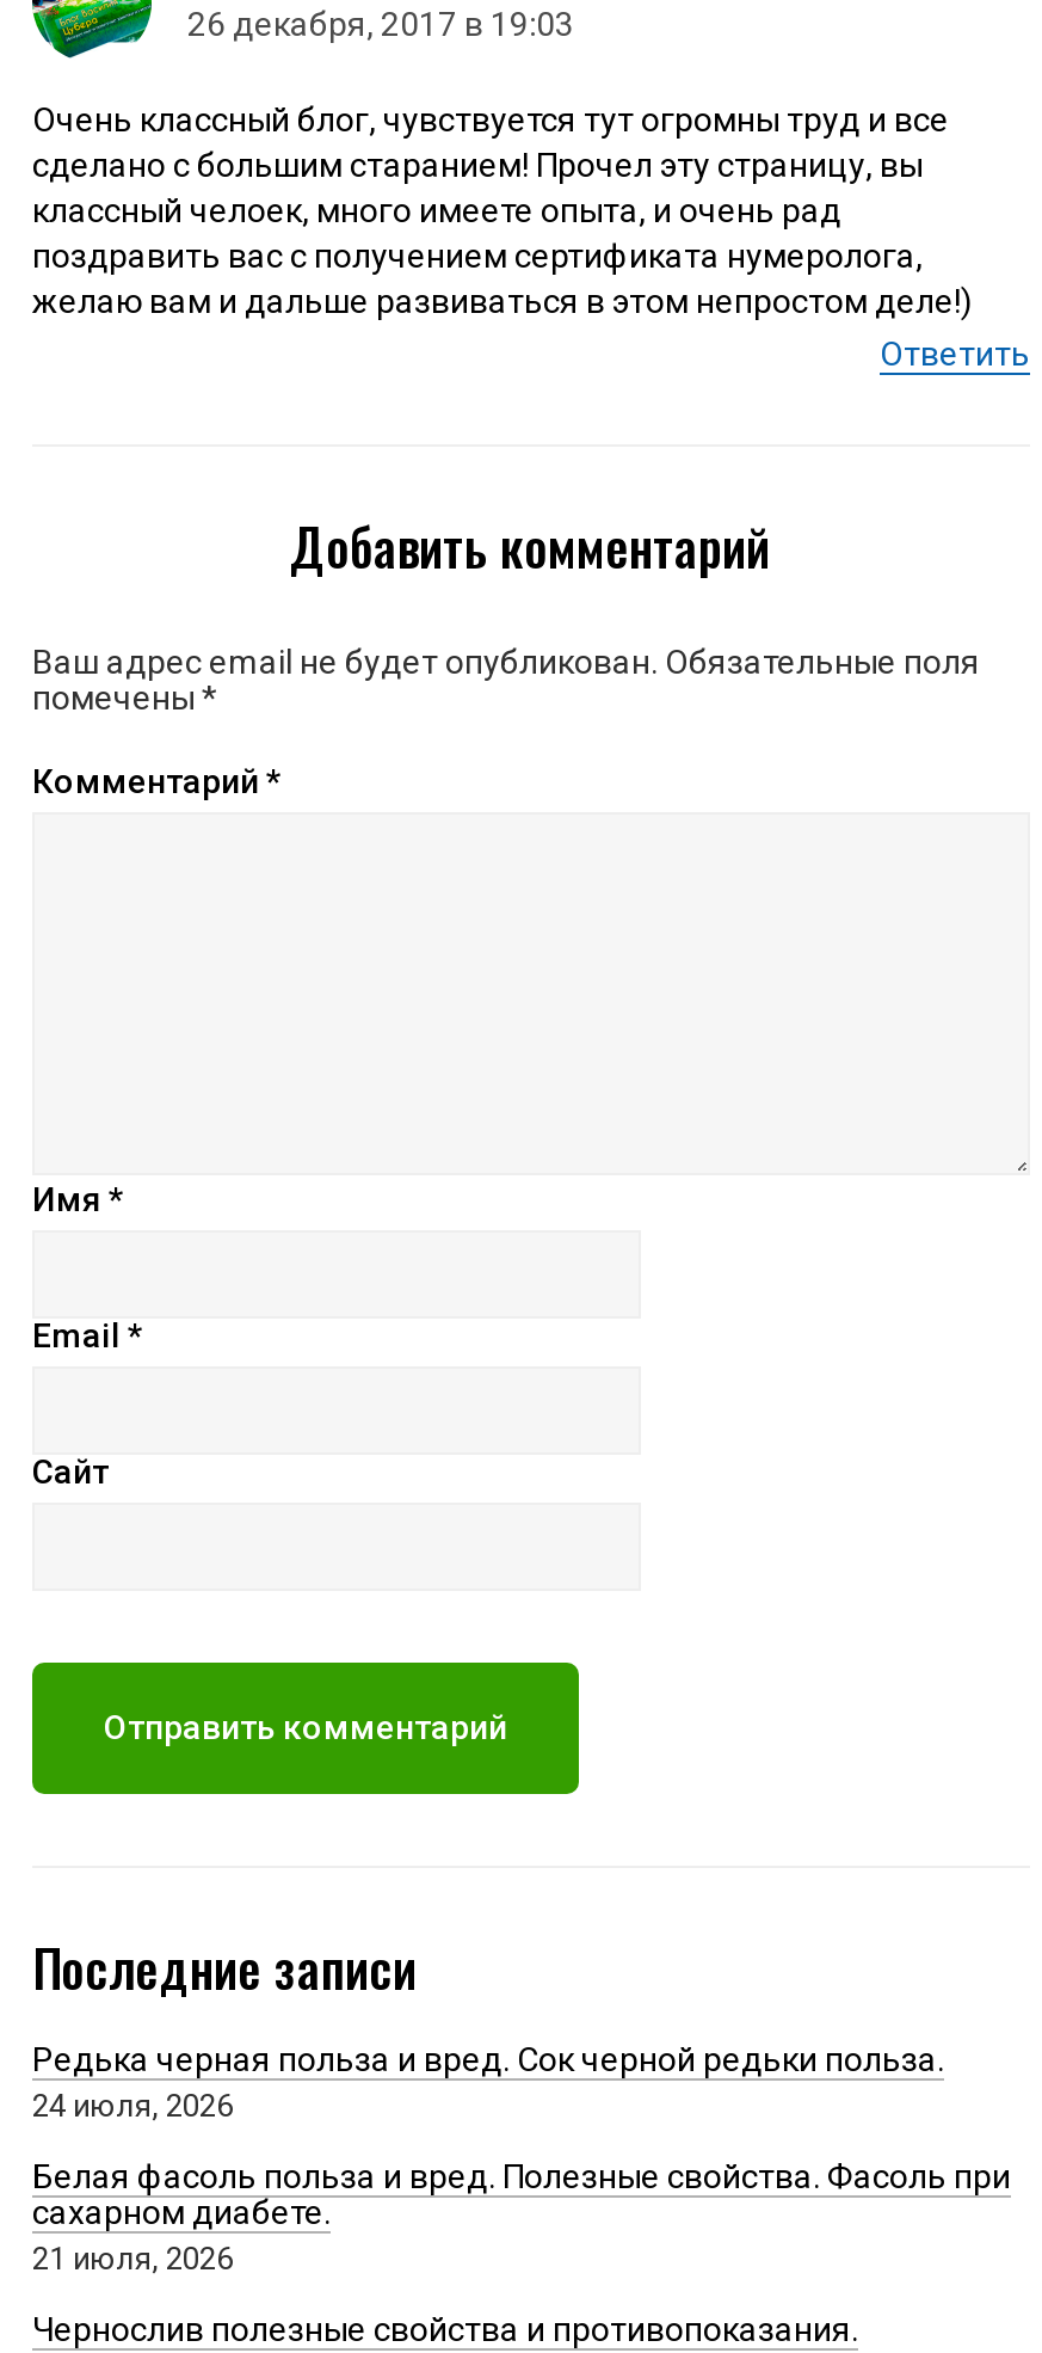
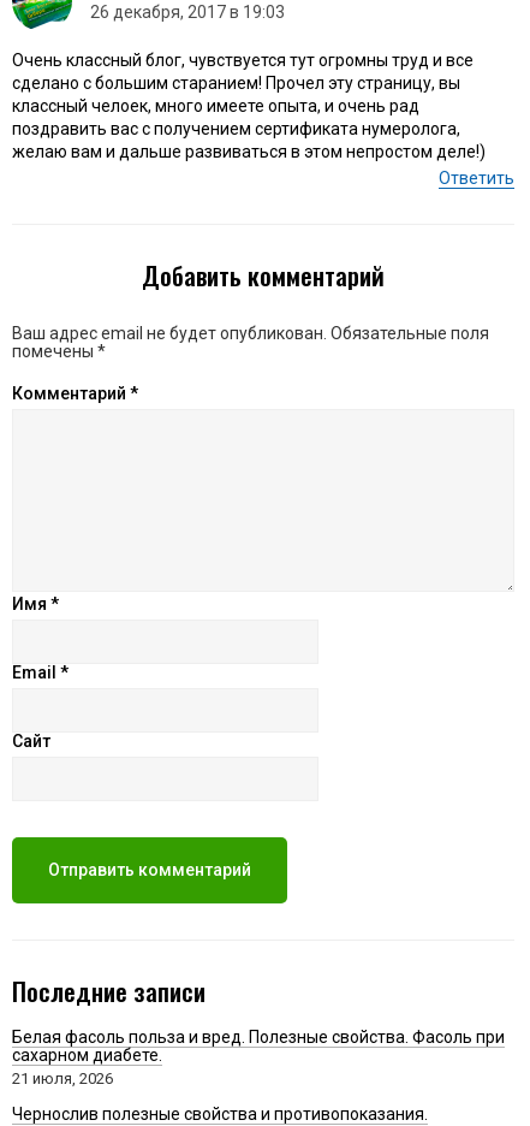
- Редька черная польза и вред. Сок черной редьки польза.
- 24 июля, 2026
